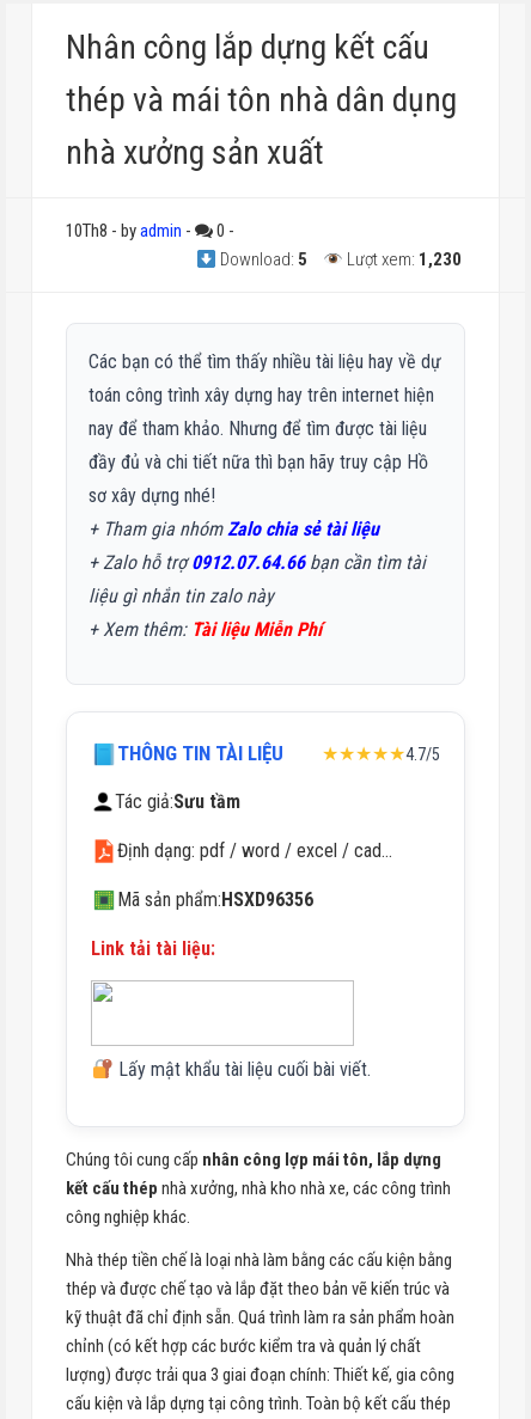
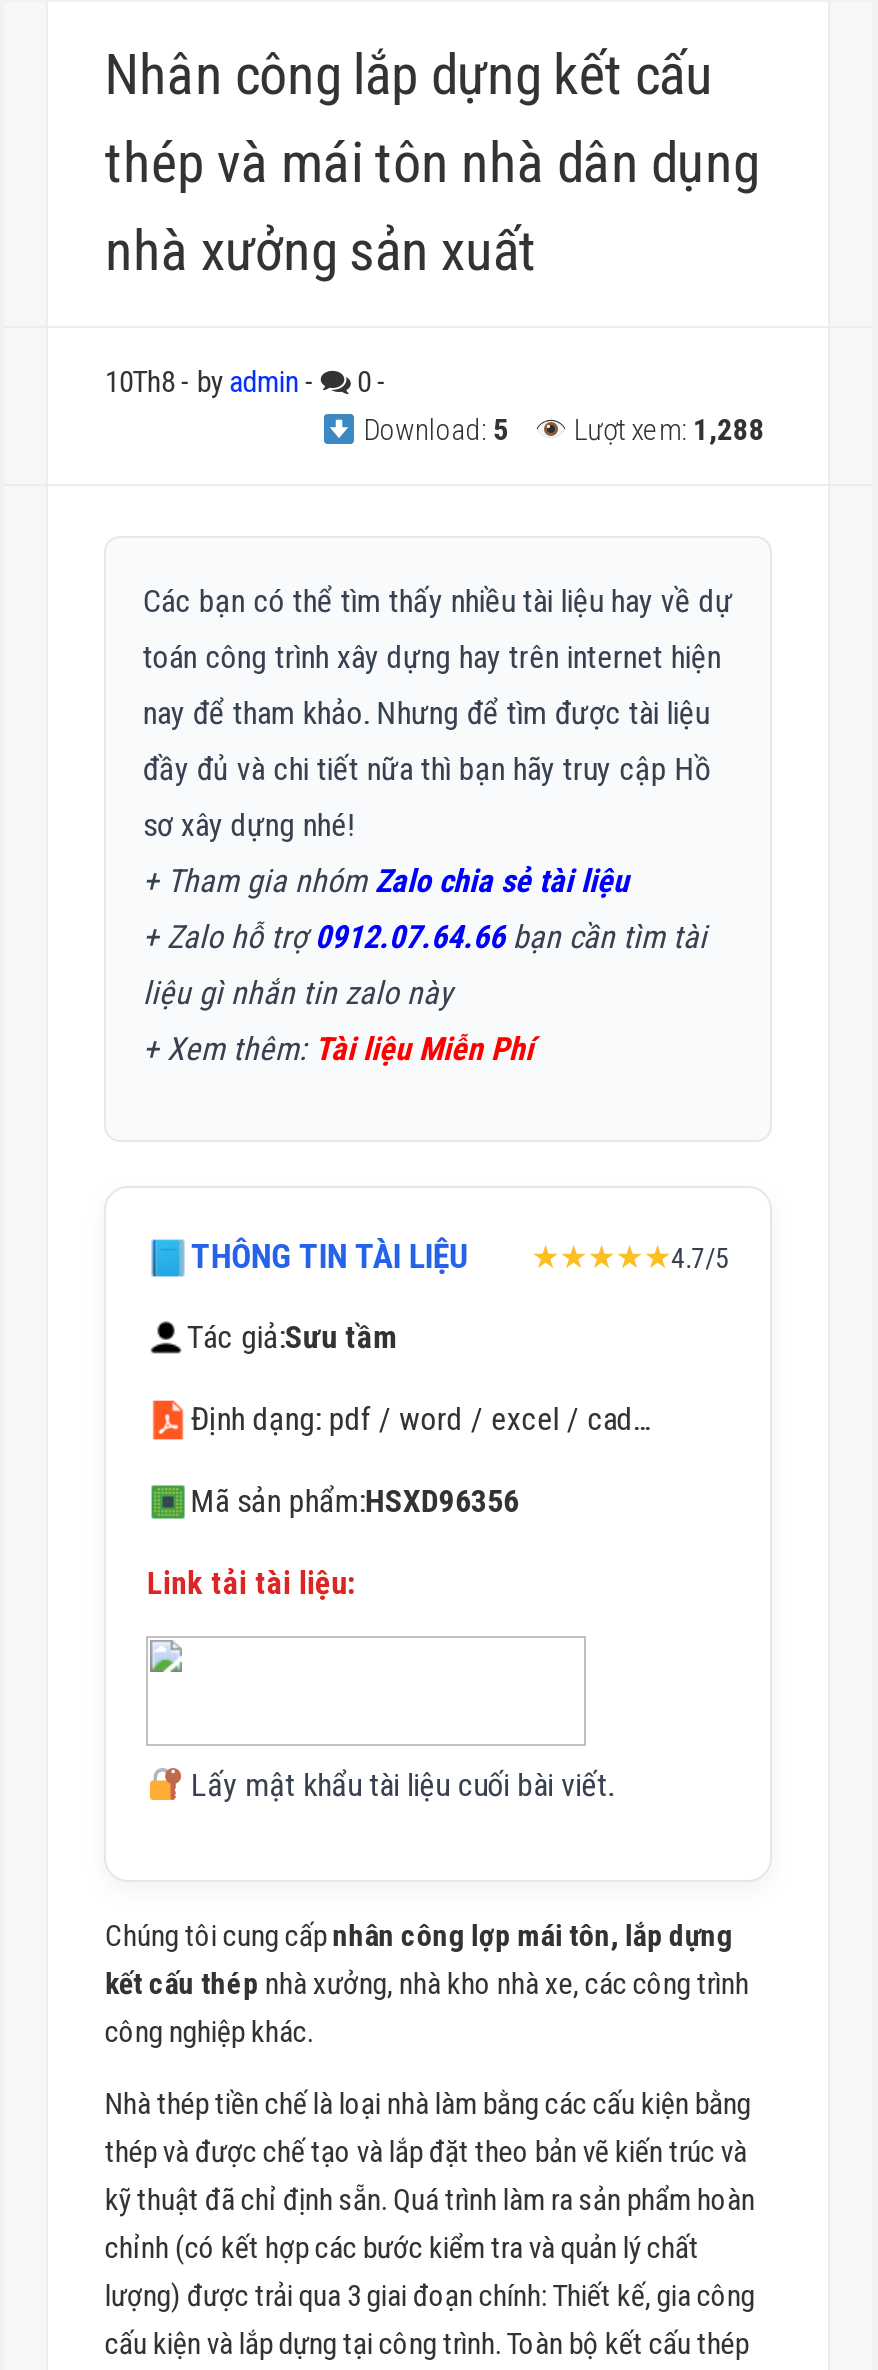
- Download: 5 Lượt xem: 1,230
+ Download: 5 Lượt xem: 1,288
